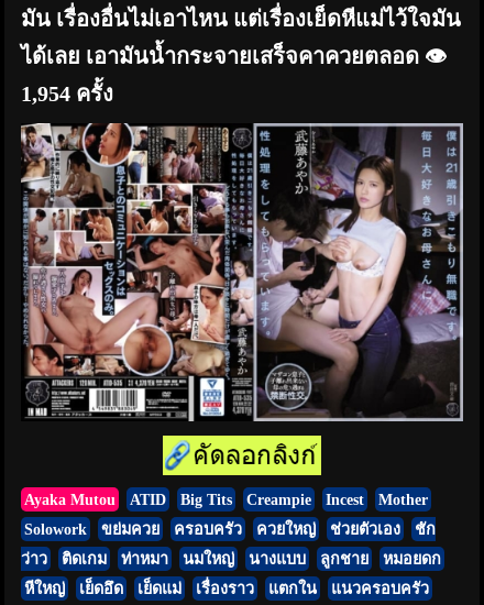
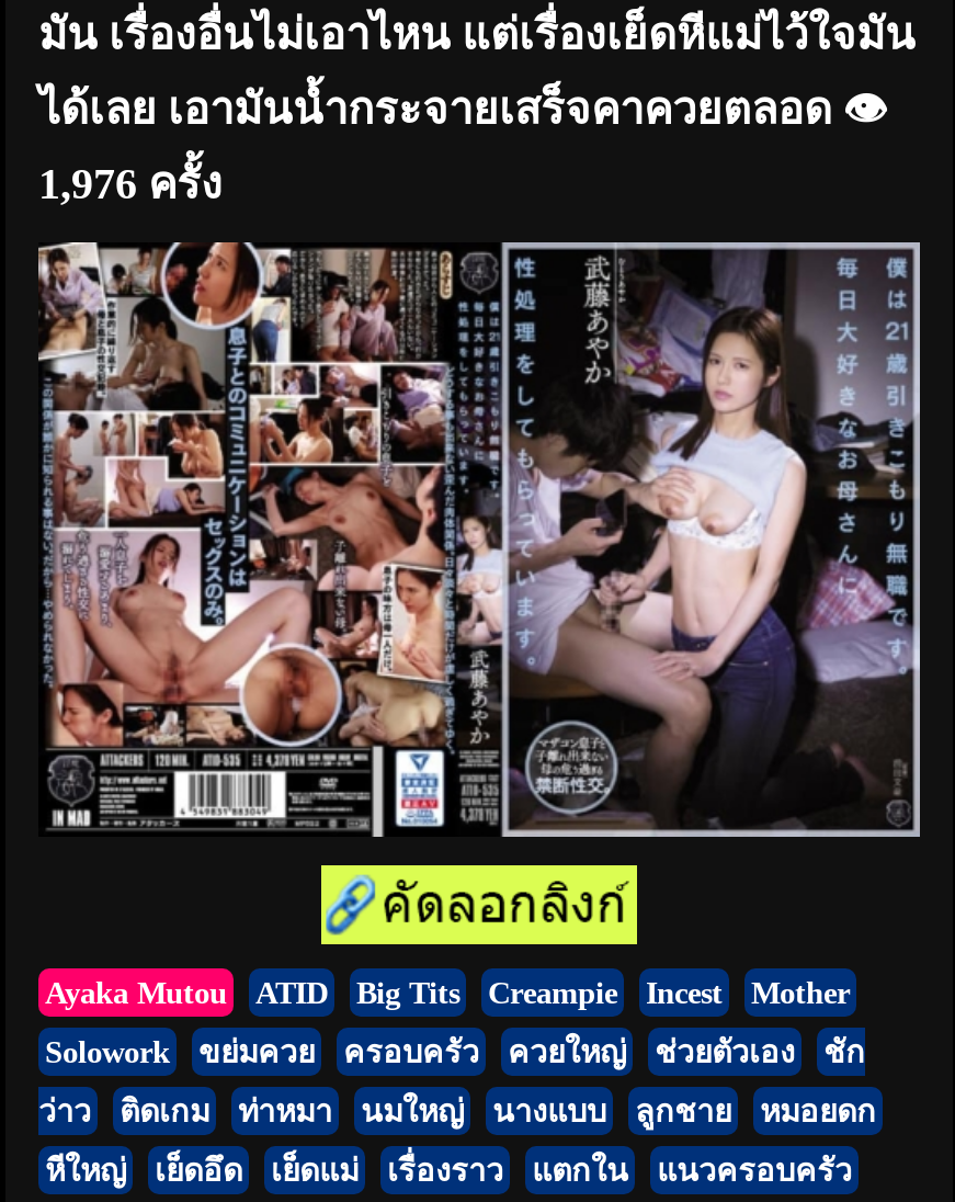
- 1,954 ครั้ง
+ 1,976 ครั้ง
